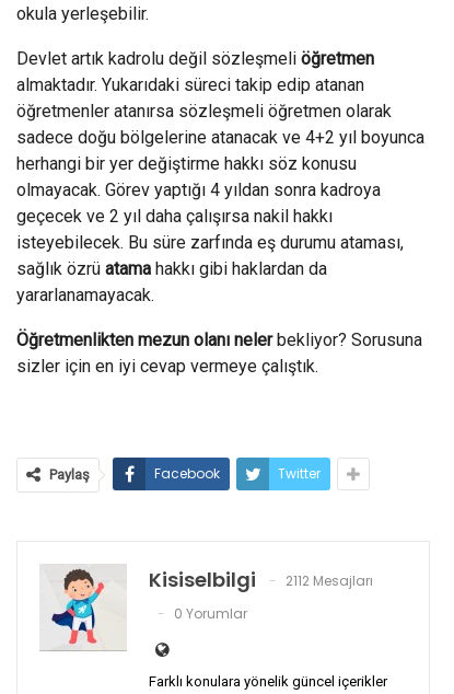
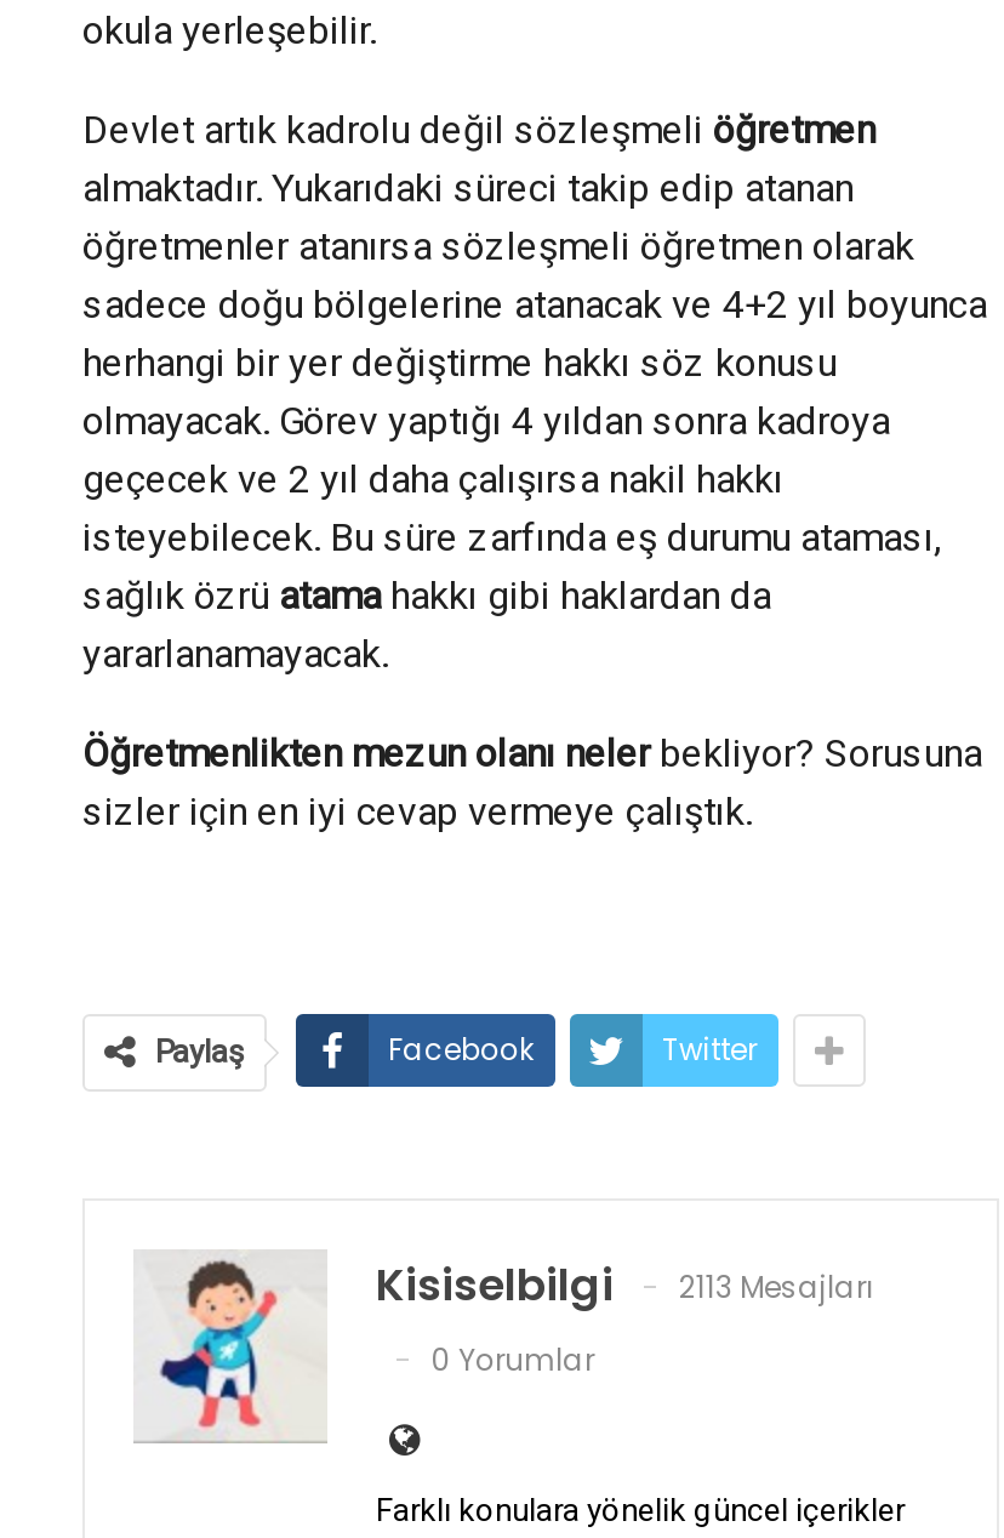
- Kisiselbilgi 2112 Mesajları
+ Kisiselbilgi 2113 Mesajları
